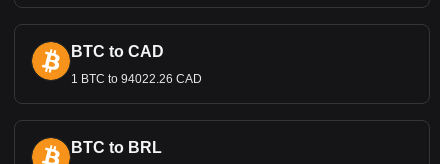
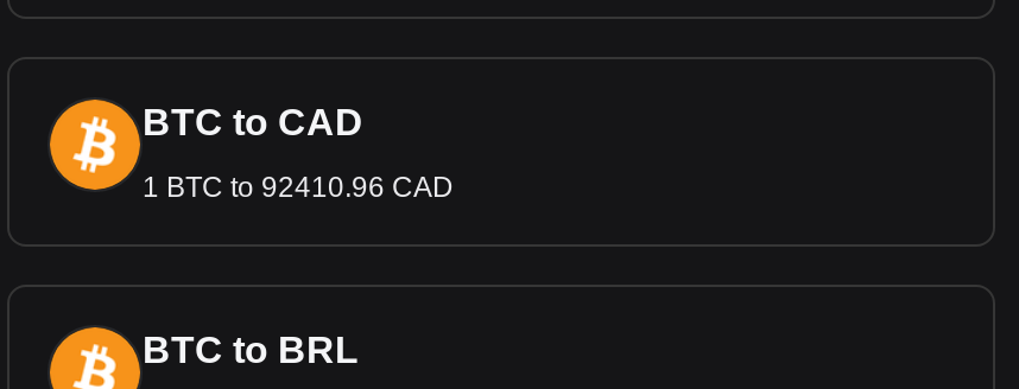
- 1 BTC to 94022.26 CAD
+ 1 BTC to 92410.96 CAD
